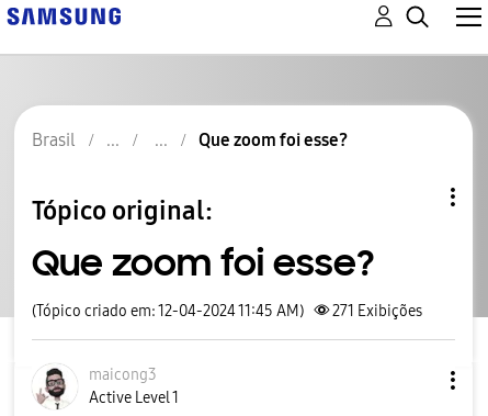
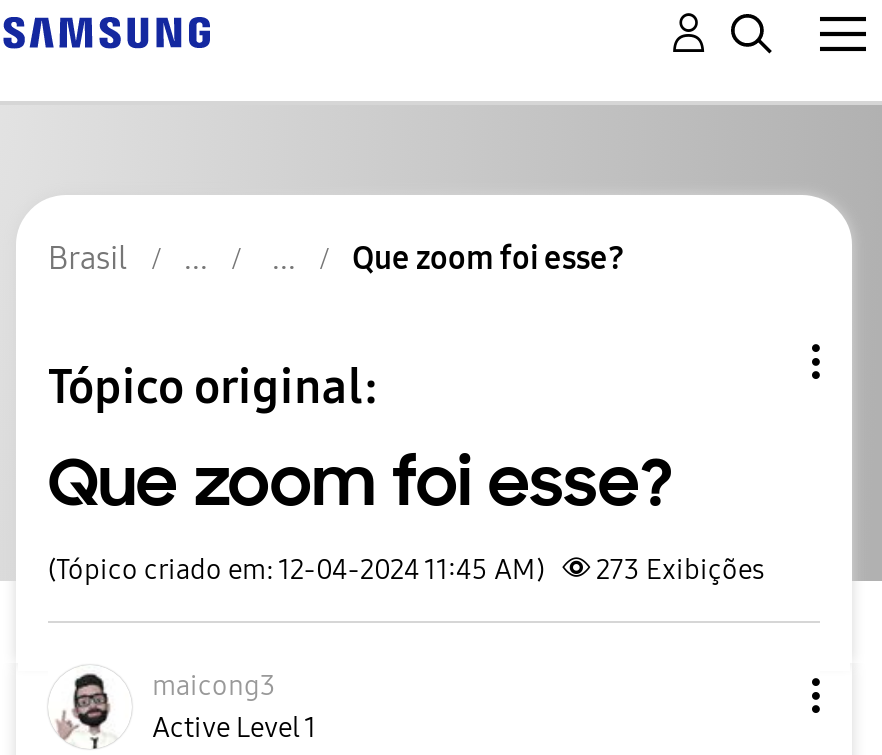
- (Tópico criado em: 12-04-2024 11:45 AM) 271 Exibições
+ (Tópico criado em: 12-04-2024 11:45 AM) 273 Exibições
